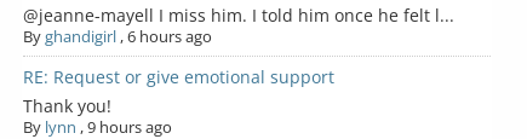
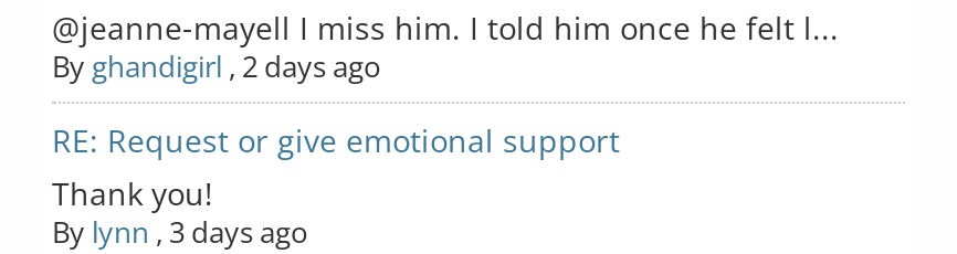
- Byghandigirl,6 hours ago
+ Byghandigirl,2 days ago

- By lynn, 9 hours ago
+ By lynn, 3 days ago
